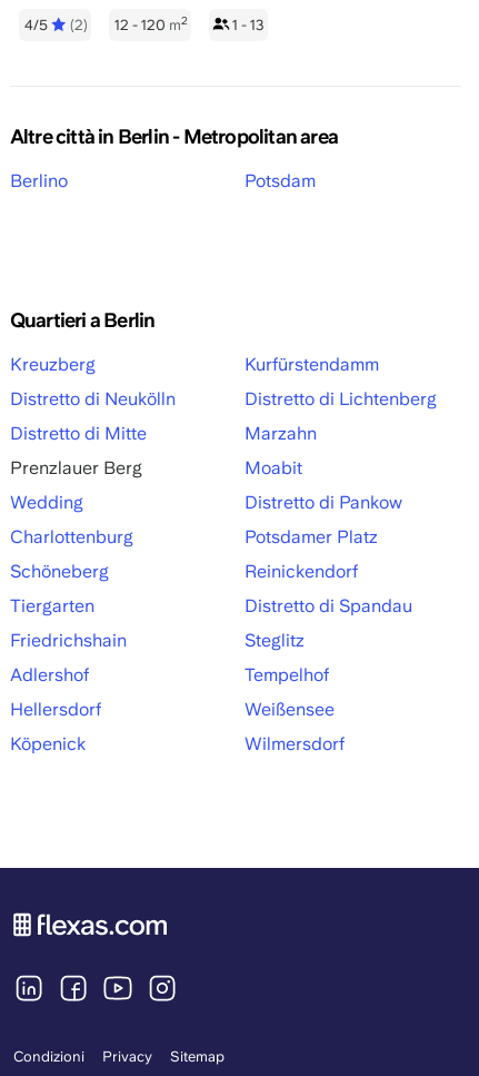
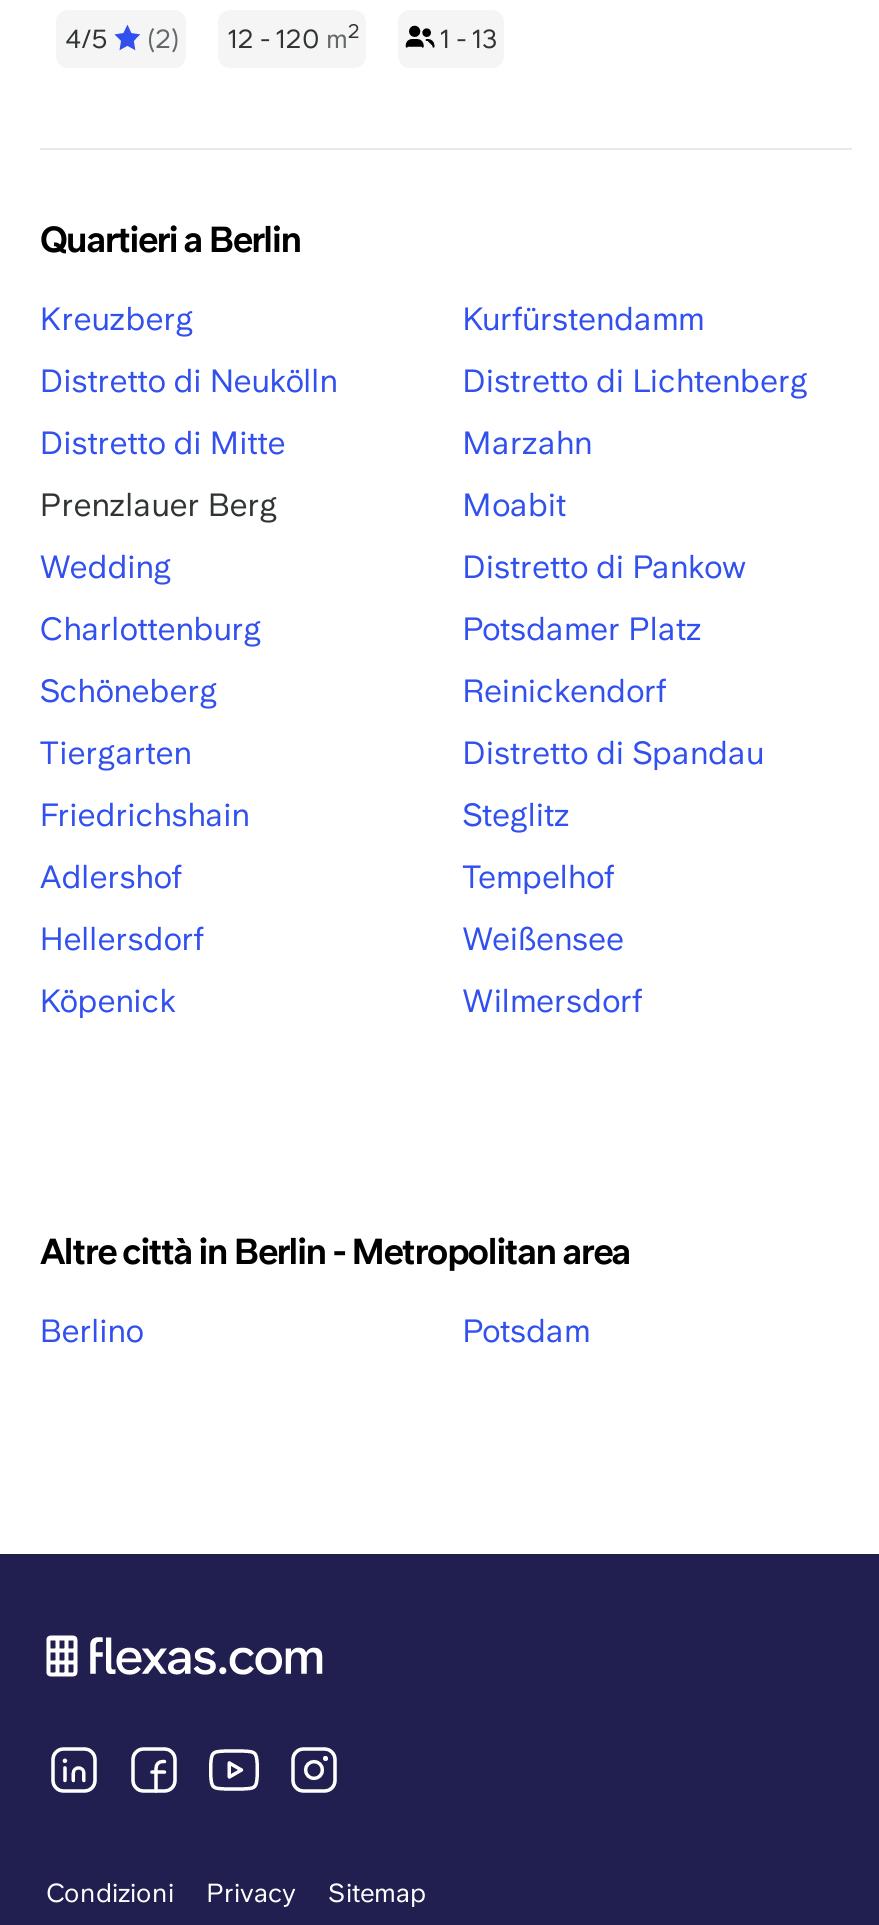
moved down: Altre città in Berlin - Metropolitan area | Berlino | Potsdam

moved up: Quartieri a Berlin | Kreuzberg | Distretto di Neukölln | ... | Weißensee | Wilmersdorf
